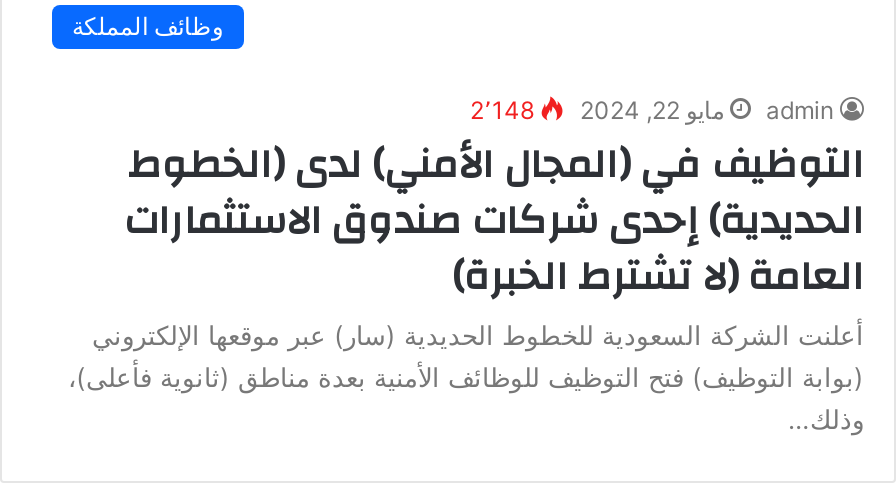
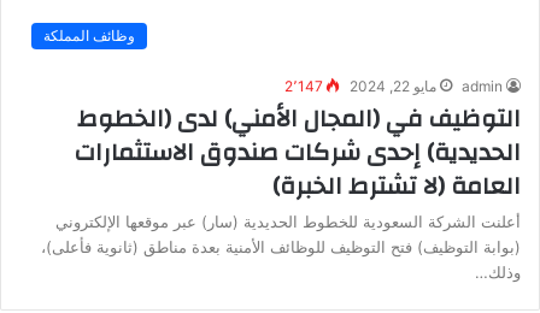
- 2٬148
+ 2٬147
